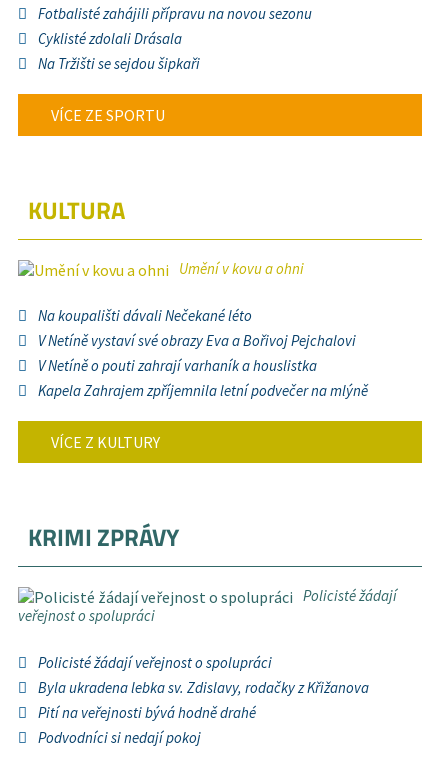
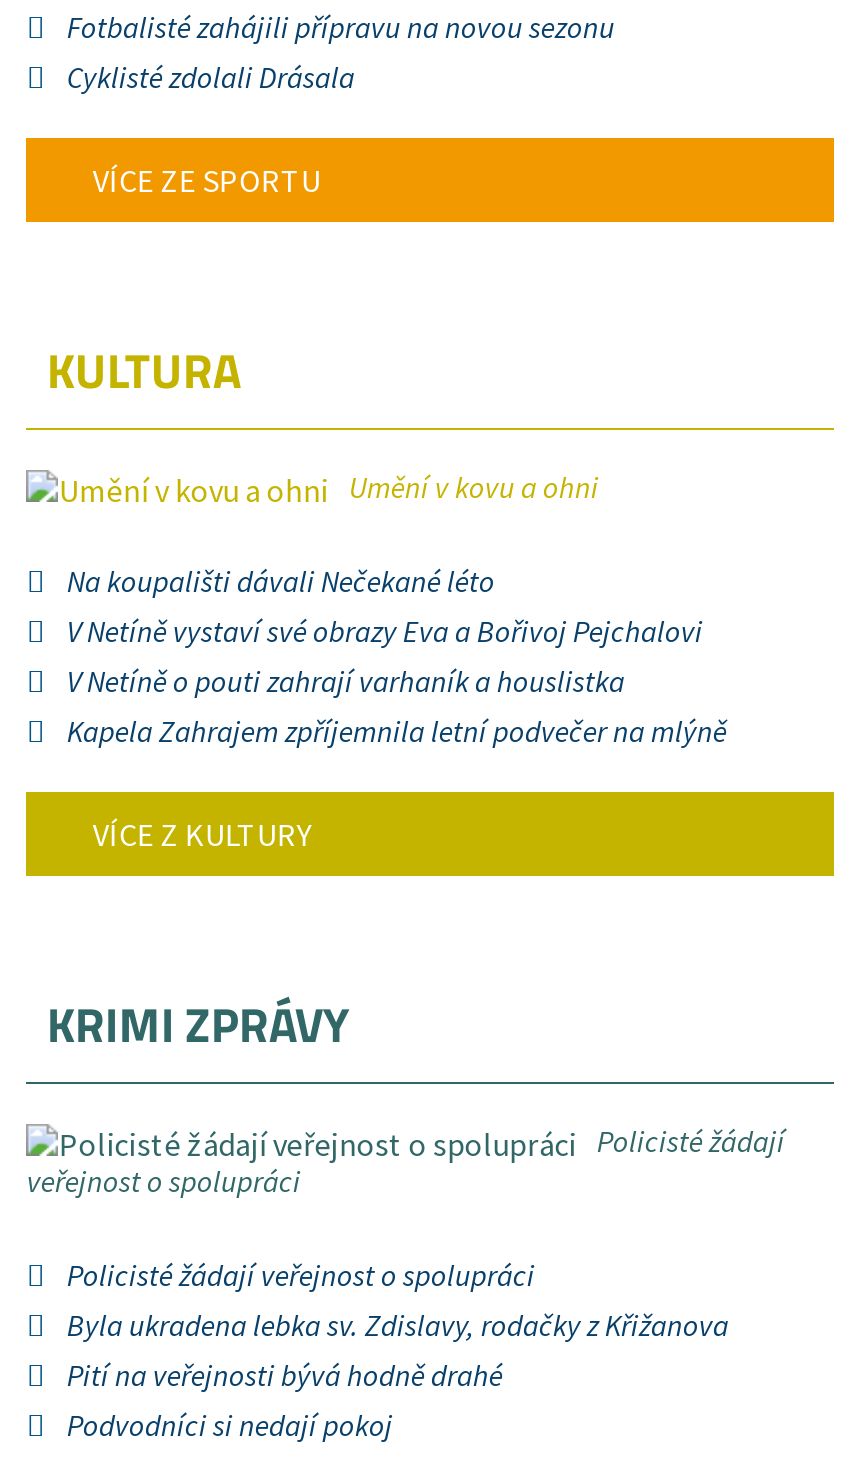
- Na Tržišti se sejdou šipkaři
